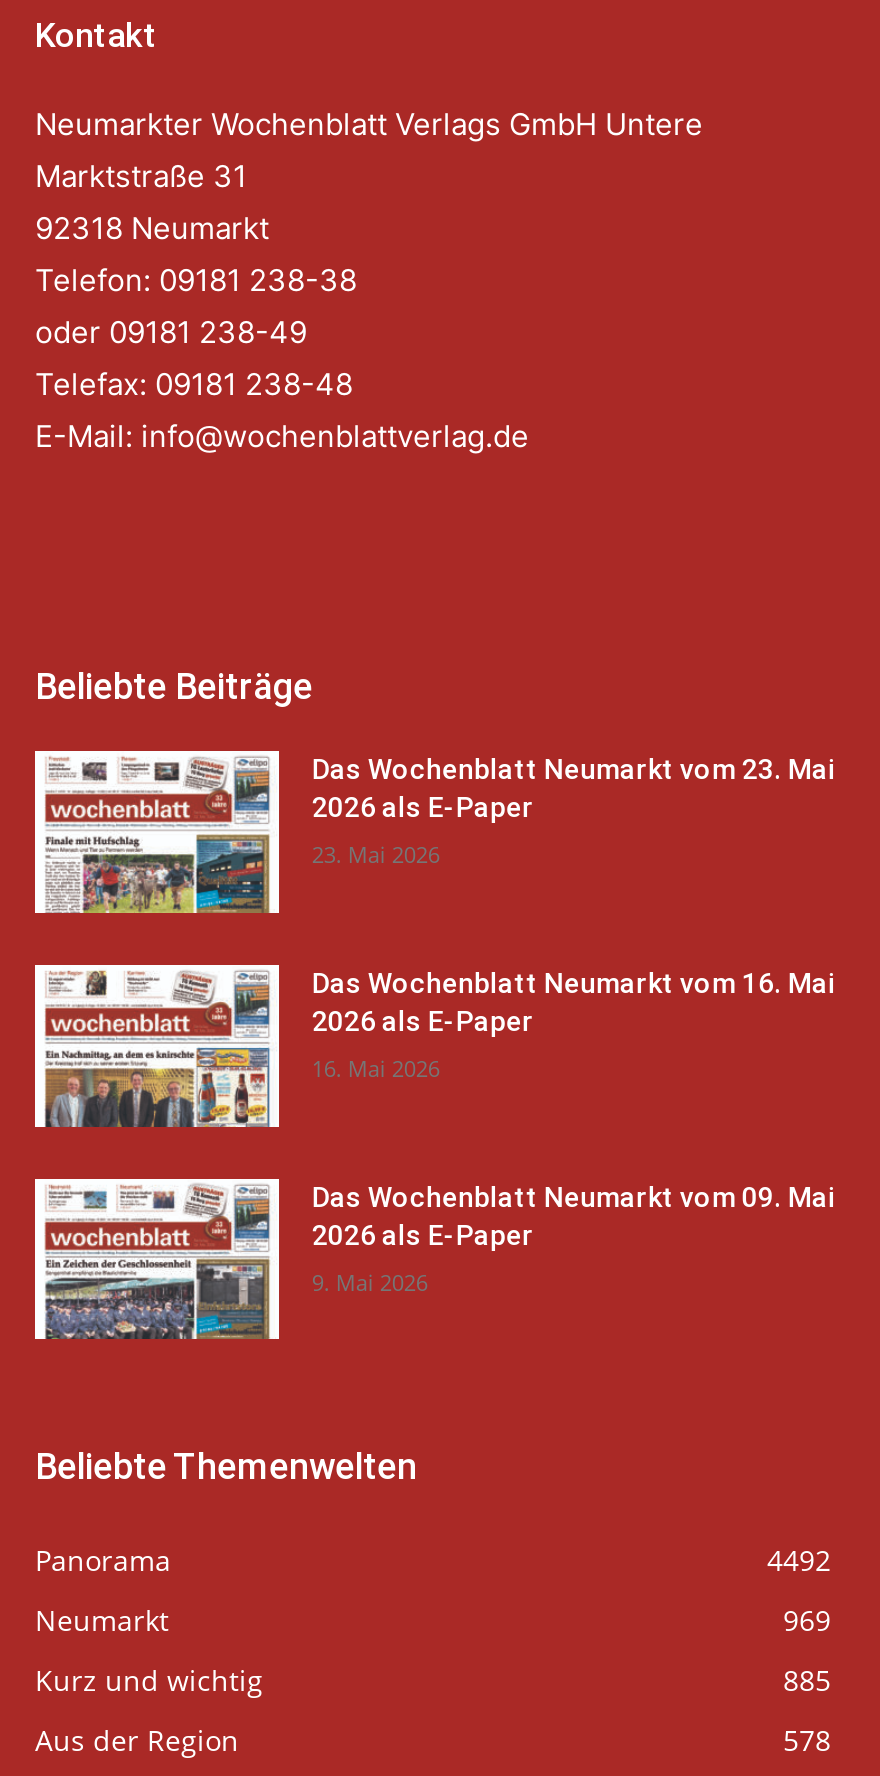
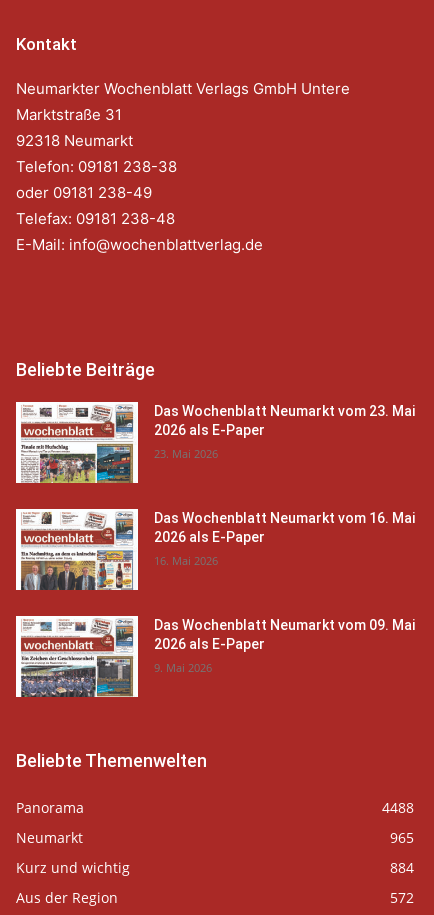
- 4492
+ 4488

- 969
+ 965

- 885
+ 884

- 578
+ 572
